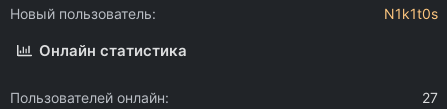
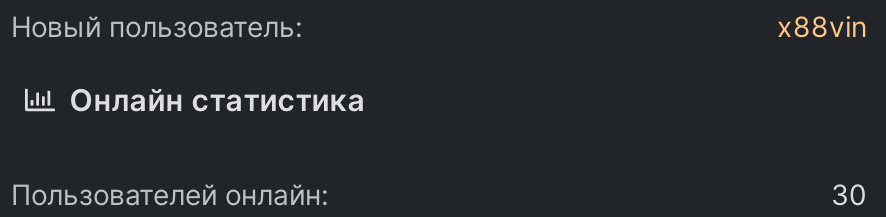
- N1k1t0s
+ x88vin

- 27
+ 30
